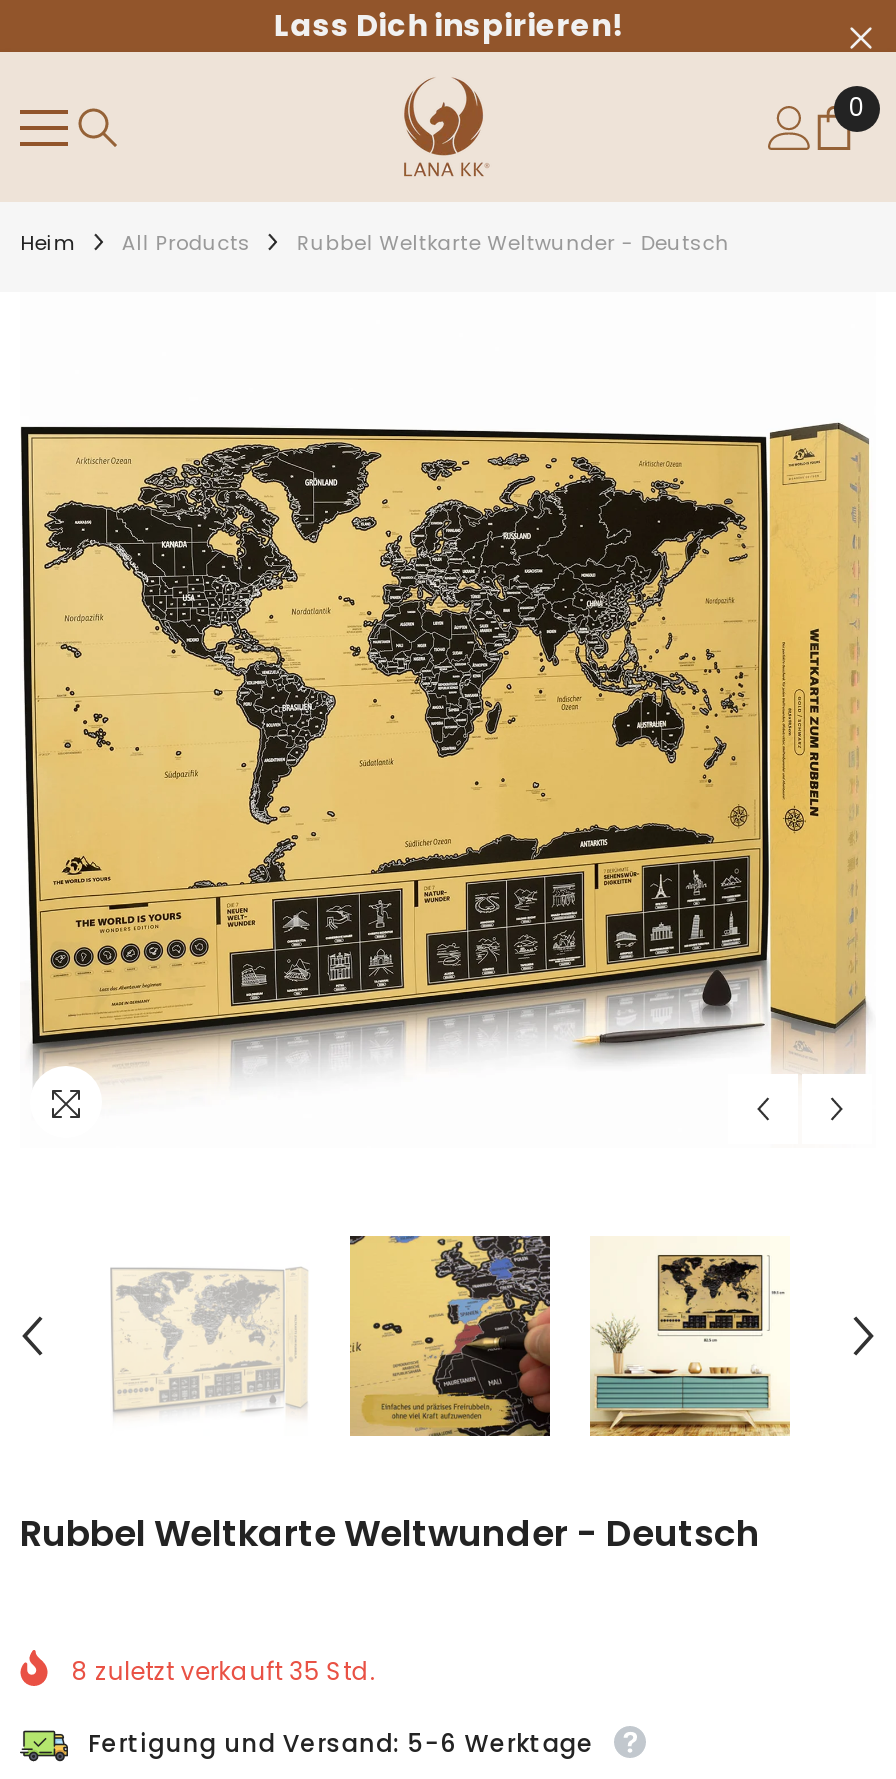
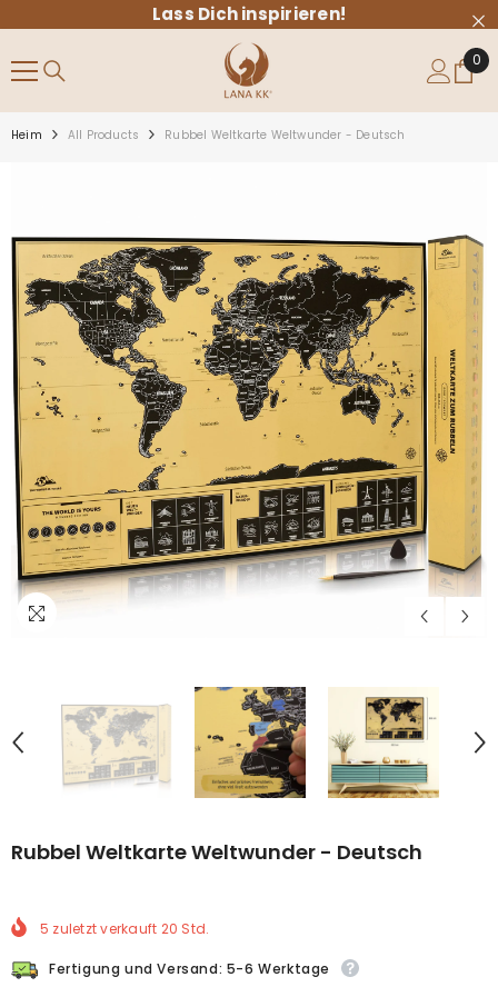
- 8 zuletzt verkauft 35 Std.
+ 5 zuletzt verkauft 20 Std.
